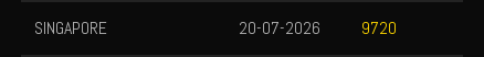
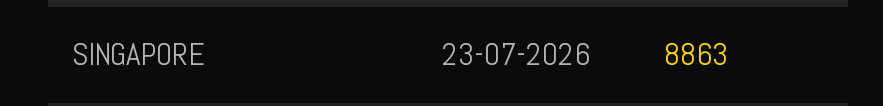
- 20-07-2026
+ 23-07-2026

- 9720
+ 8863
